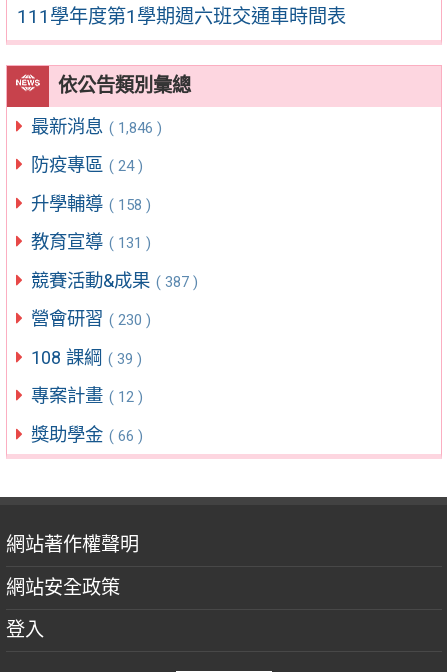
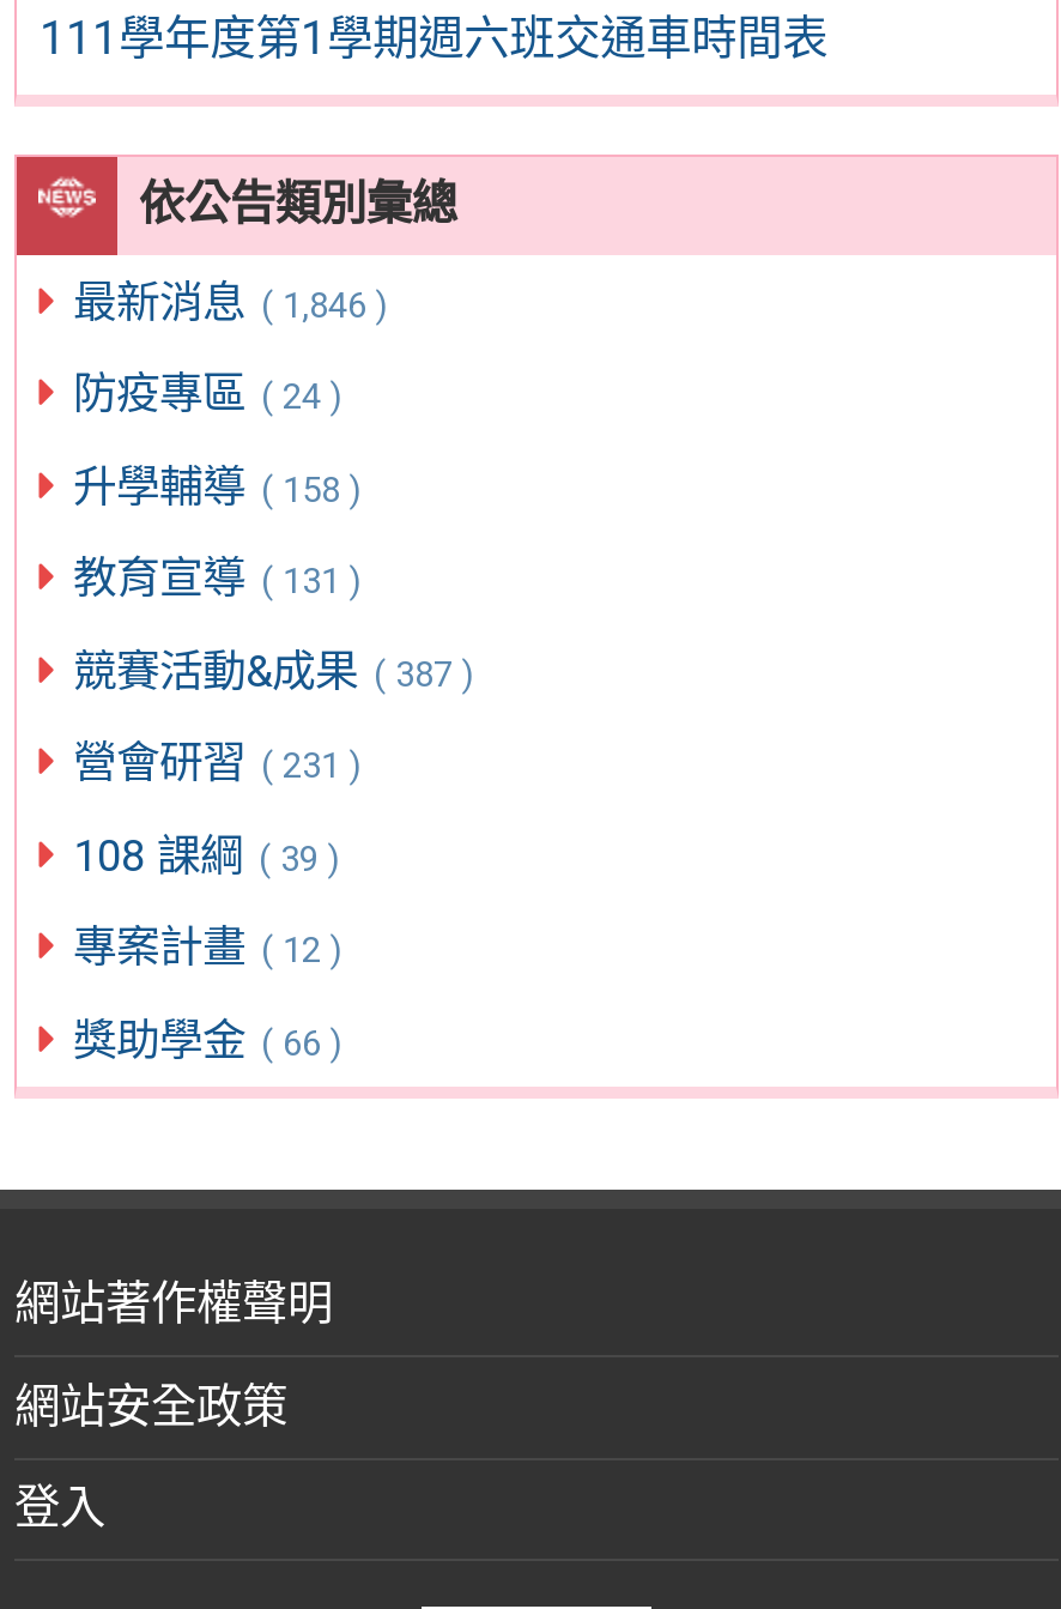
- 營會研習 ( 230 )
+ 營會研習 ( 231 )
